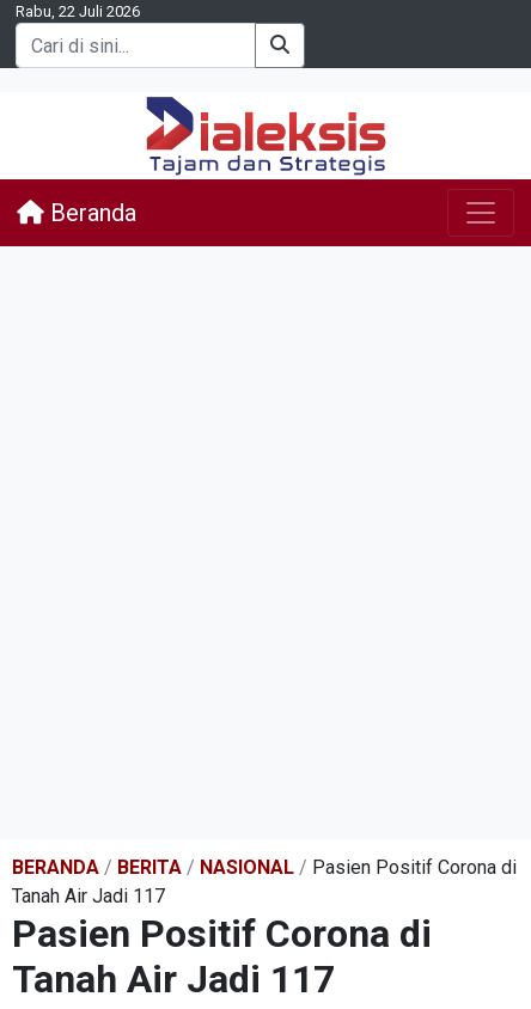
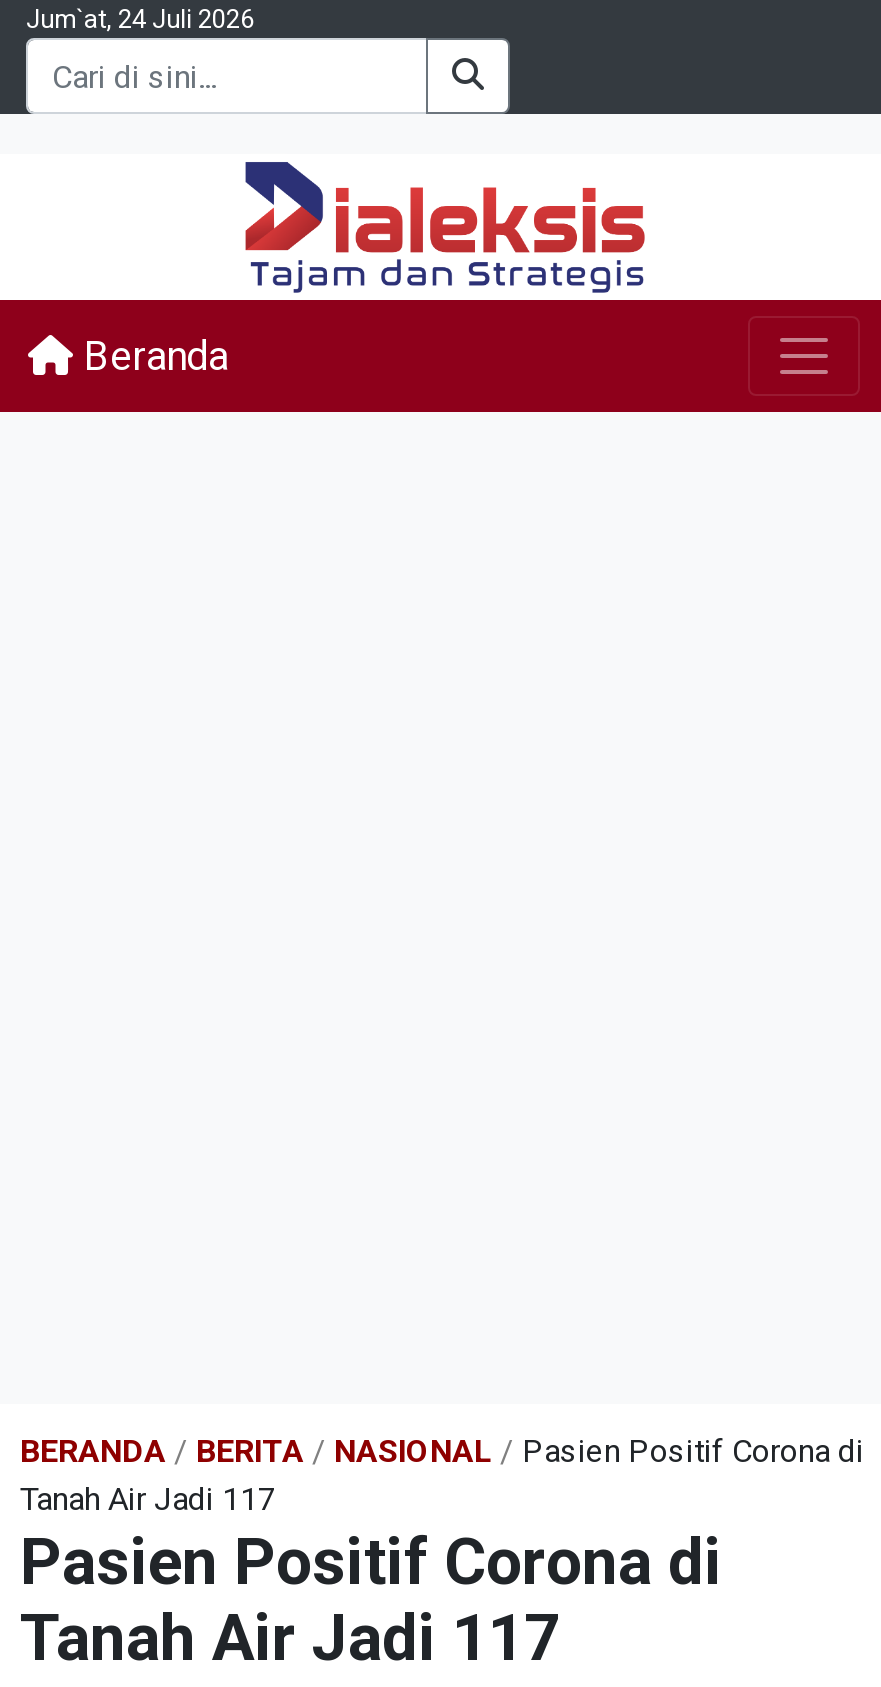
- Rabu, 22 Juli 2026
+ Jum`at, 24 Juli 2026
